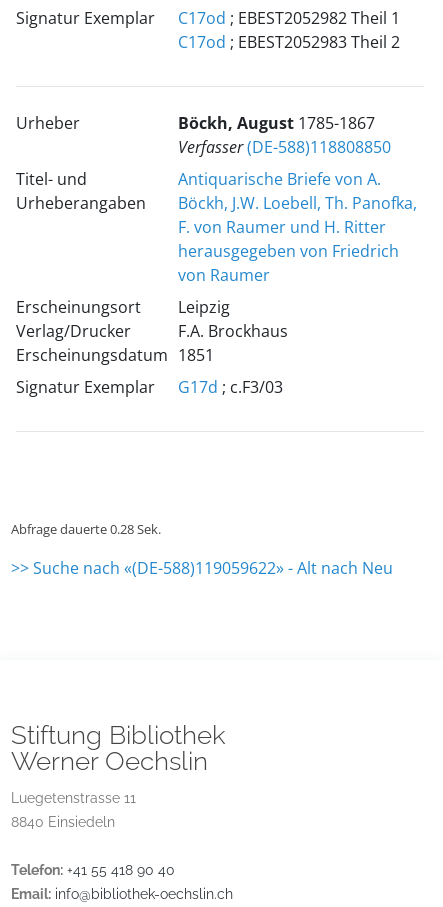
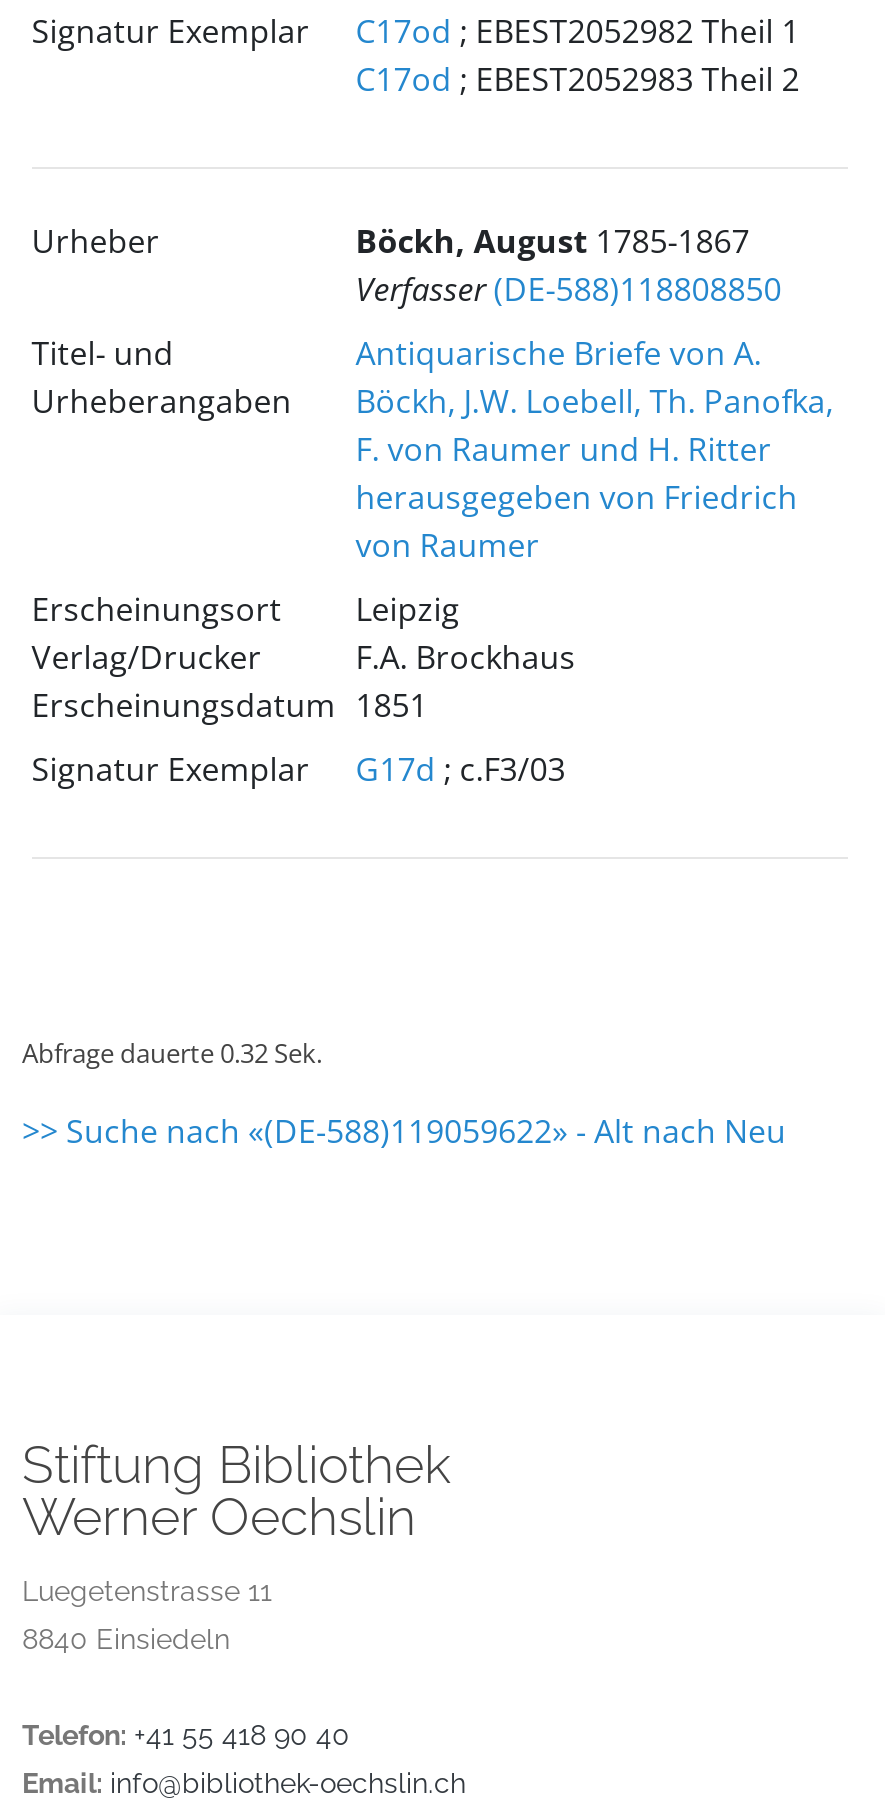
- Abfrage dauerte 0.28 Sek.
+ Abfrage dauerte 0.32 Sek.
